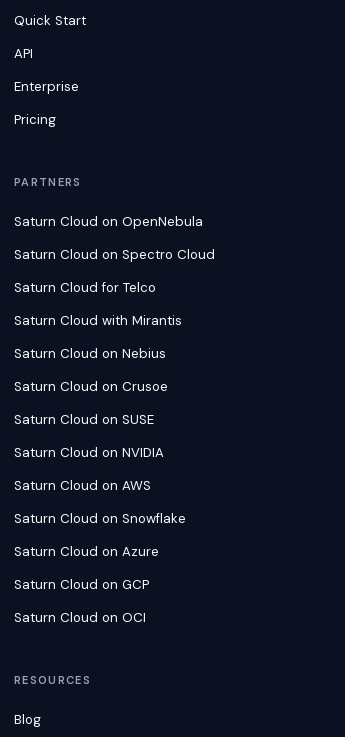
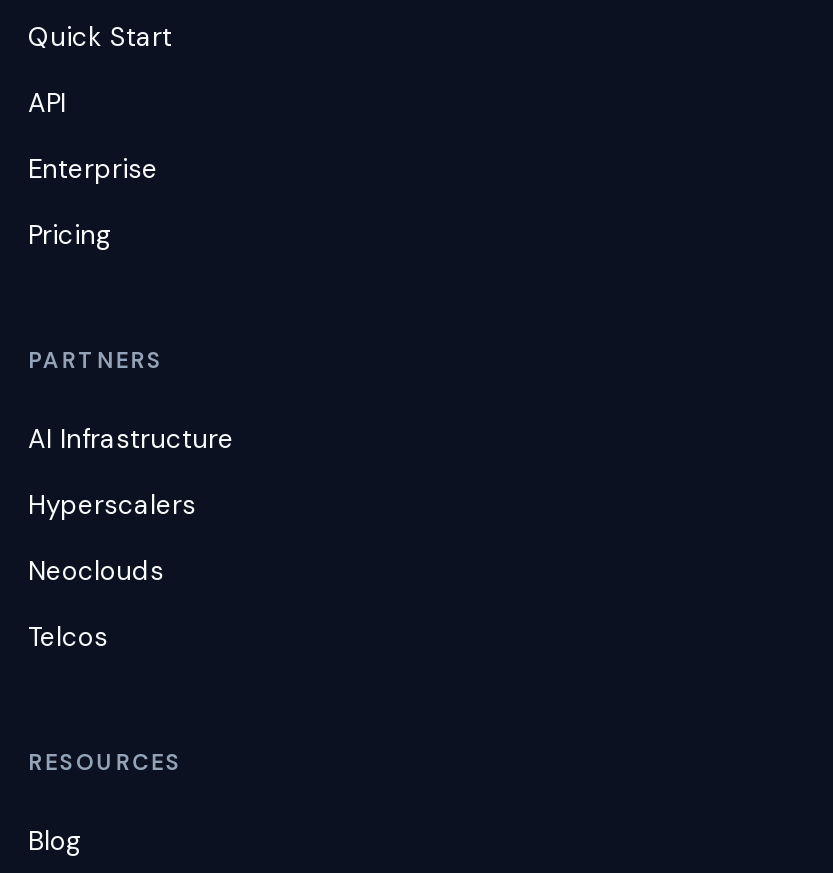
- Saturn Cloud on OpenNebula
- Saturn Cloud on Spectro Cloud
- Saturn Cloud for Telco
- Saturn Cloud with Mirantis
- Saturn Cloud on Nebius
- Saturn Cloud on Crusoe
- Saturn Cloud on SUSE
- Saturn Cloud on NVIDIA
- Saturn Cloud on AWS
- Saturn Cloud on Snowflake
- Saturn Cloud on Azure
- Saturn Cloud on GCP
- Saturn Cloud on OCI
+ AI Infrastructure
+ Hyperscalers
+ Neoclouds
+ Telcos
